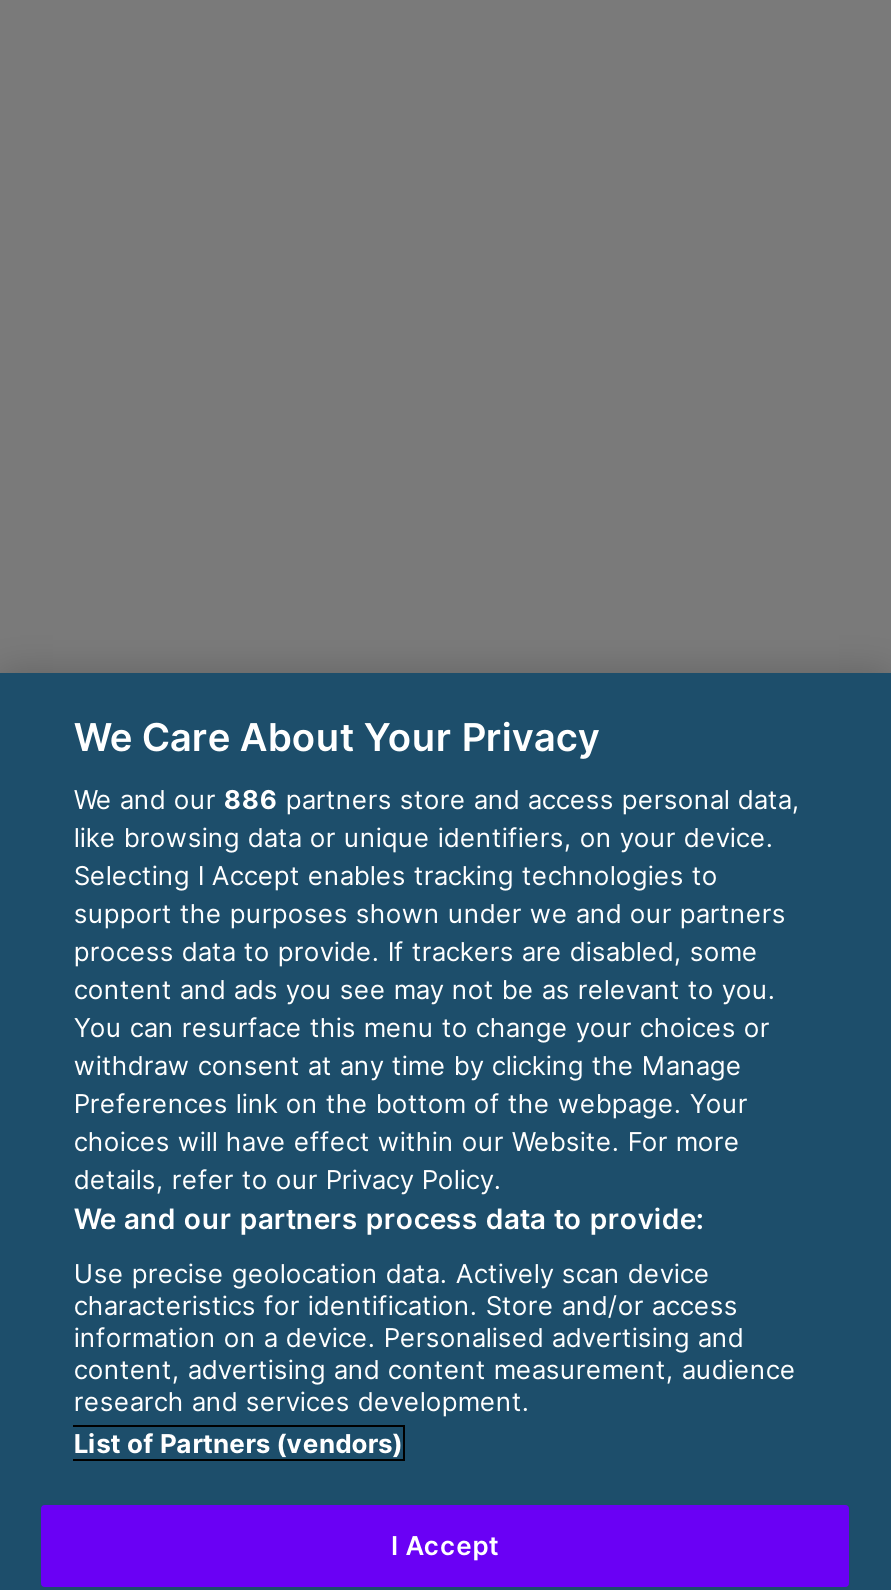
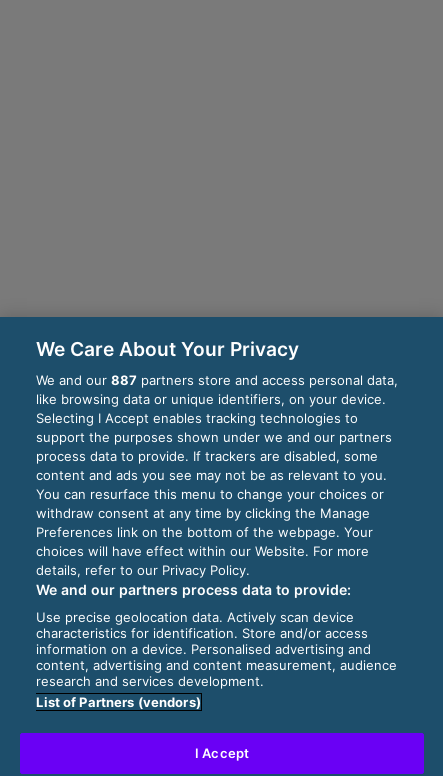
- We and our 886 partners store and access personal data,
+ We and our 887 partners store and access personal data,
